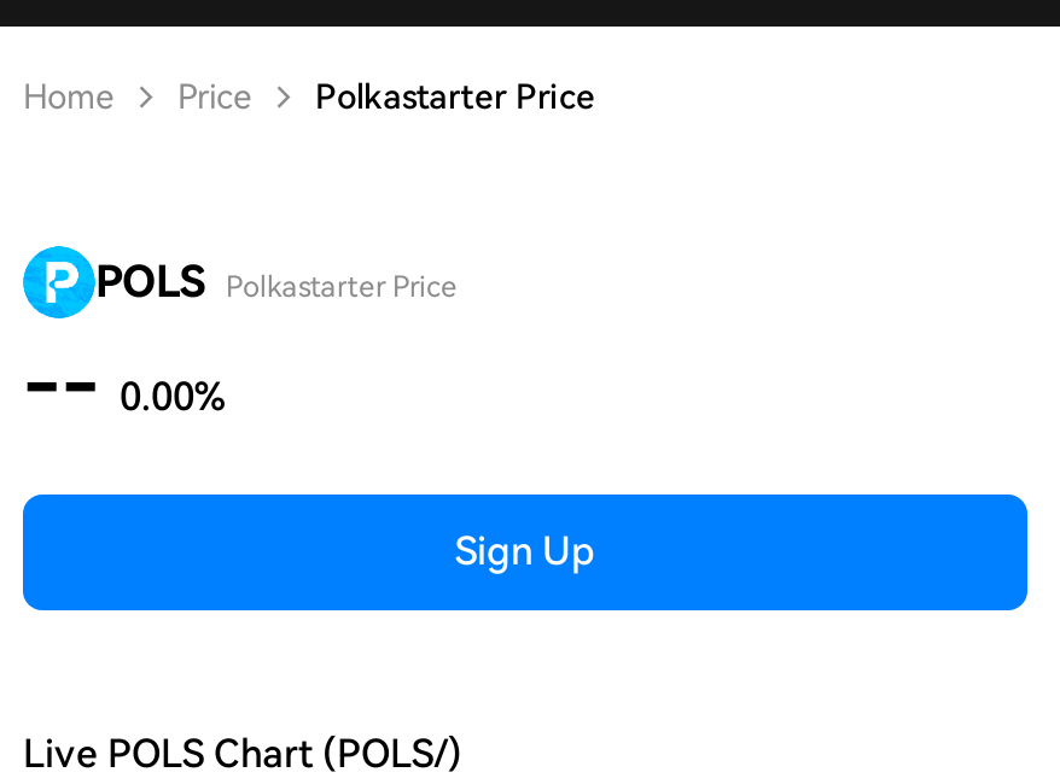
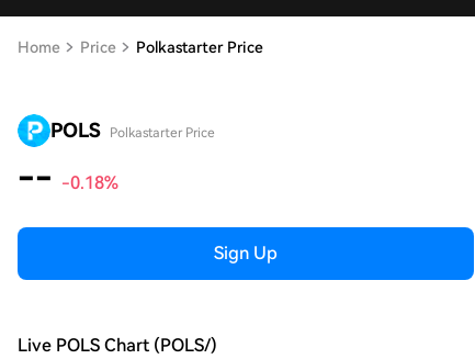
- -- 0.00%
+ -- -0.18%
